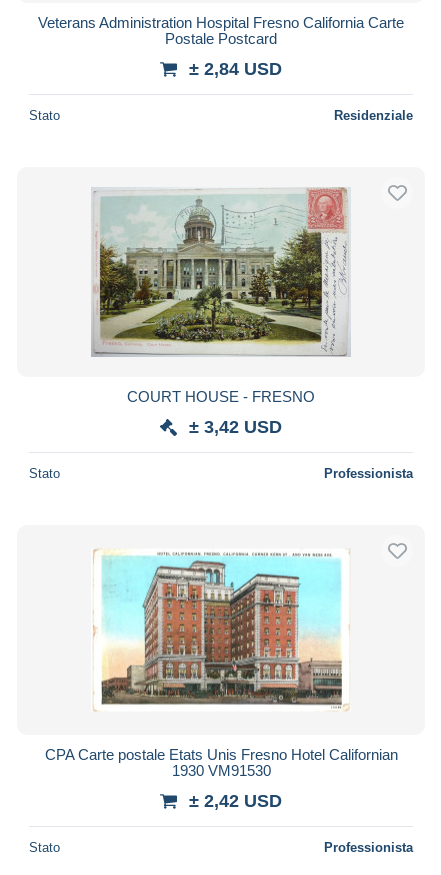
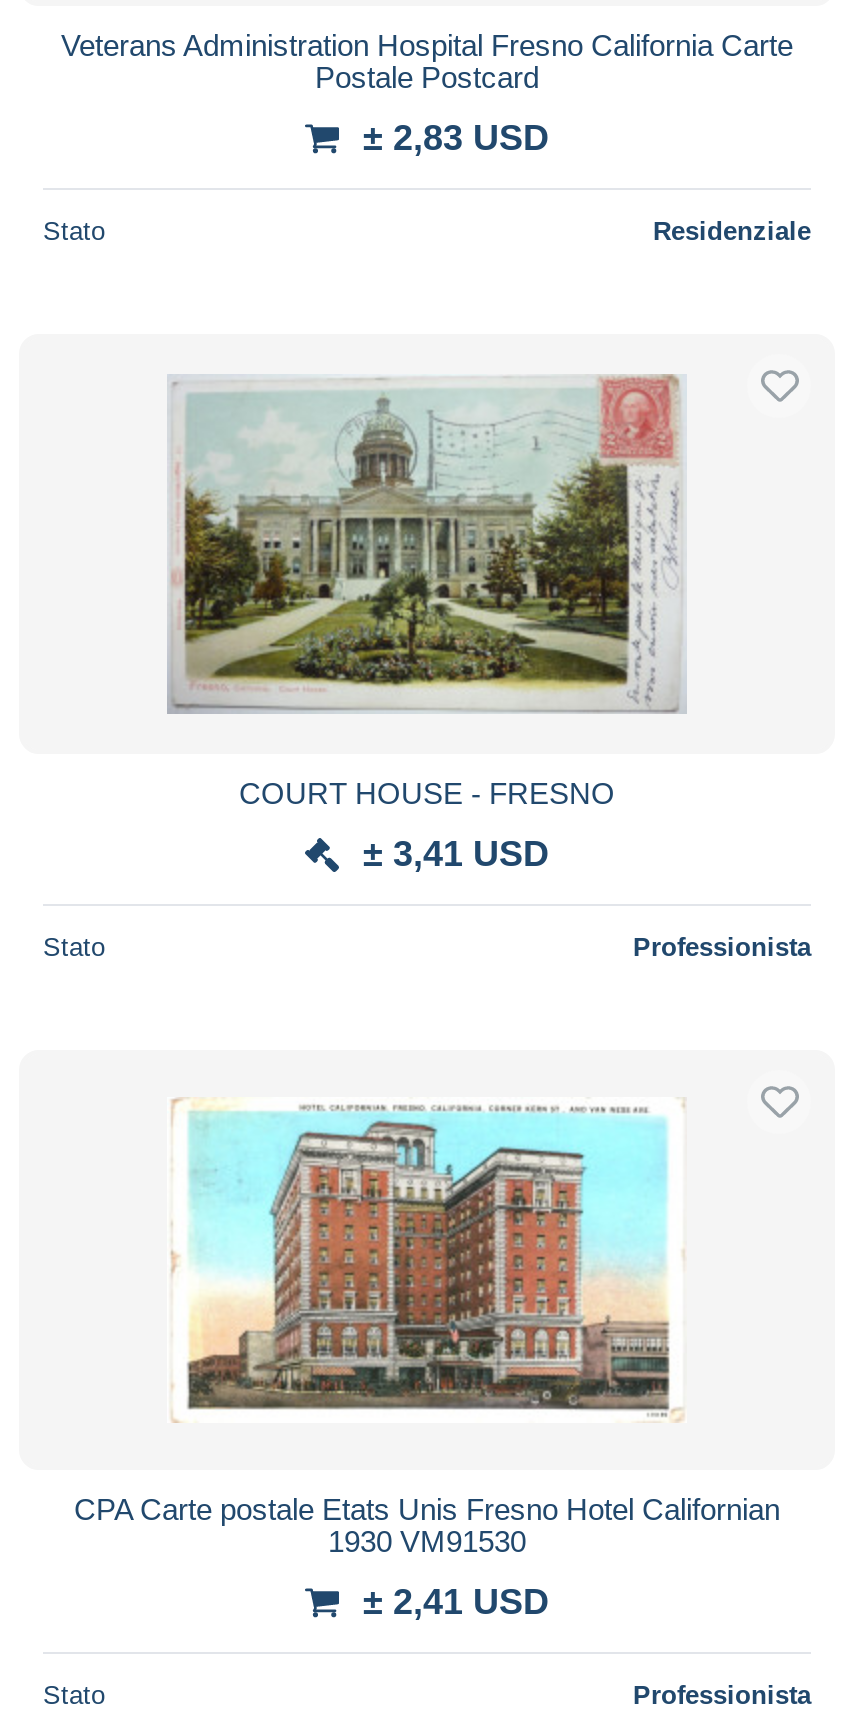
- ± 2,84 USD
+ ± 2,83 USD

- ± 3,42 USD
+ ± 3,41 USD

- ± 2,42 USD
+ ± 2,41 USD
